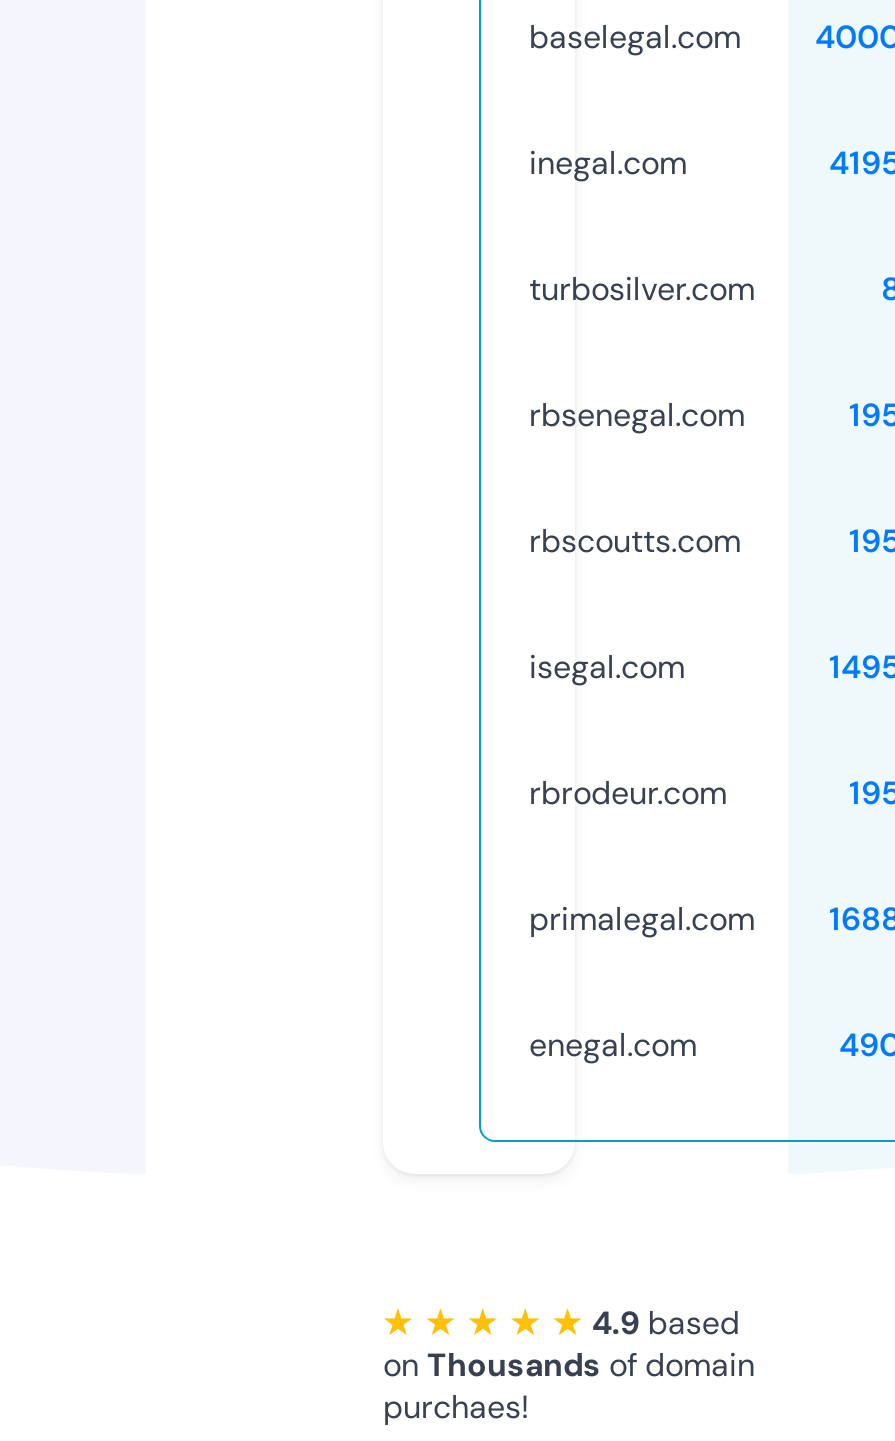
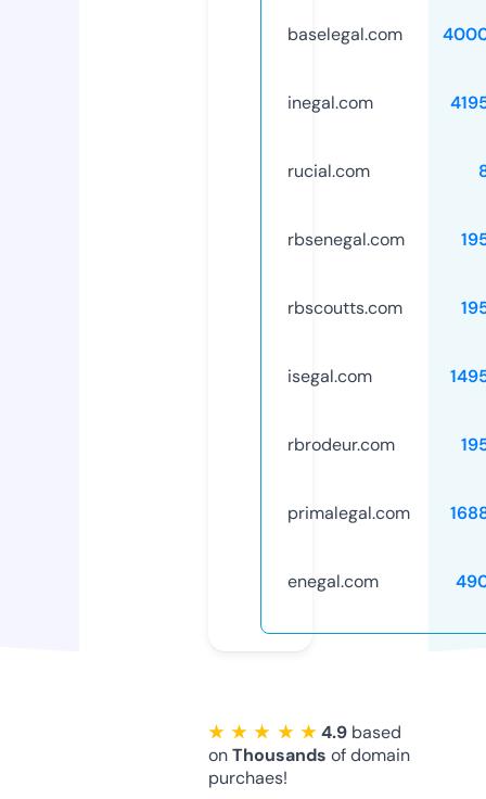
- turbosilver.com
+ rucial.com
